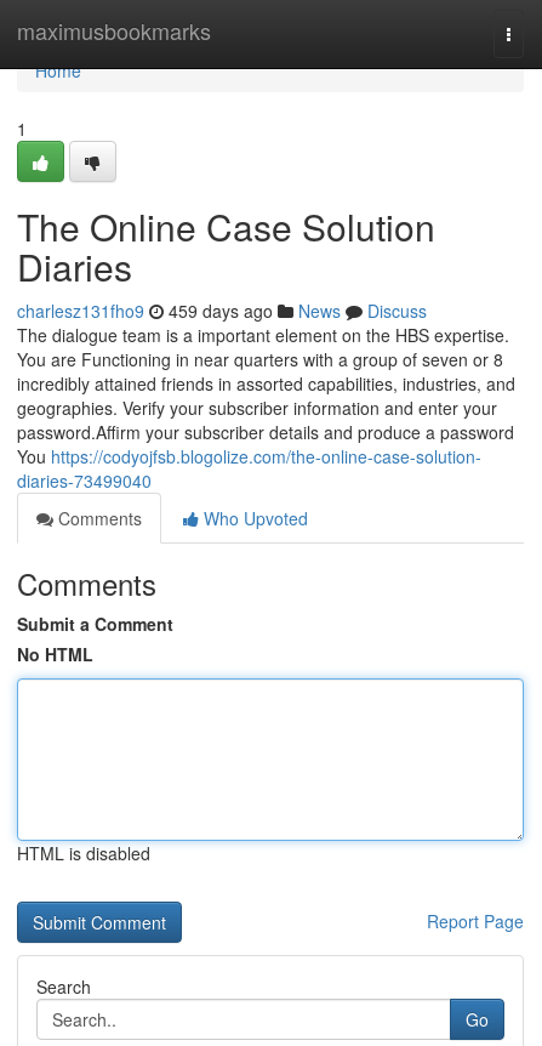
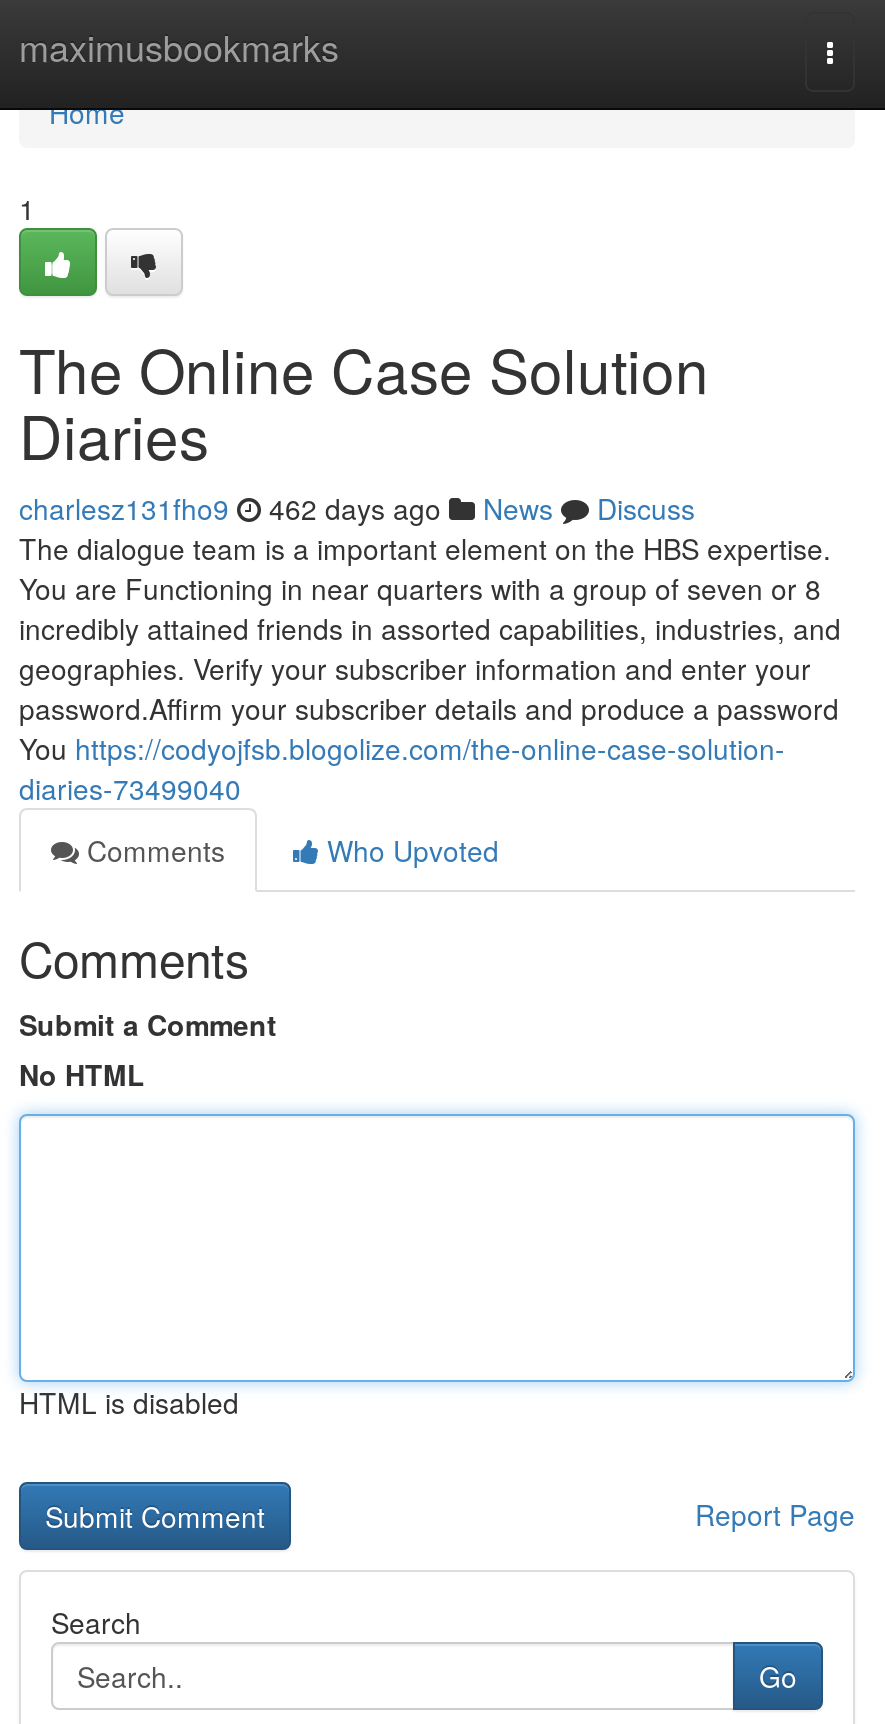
- charlesz131fho9 459 days ago News Discuss
+ charlesz131fho9 462 days ago News Discuss
